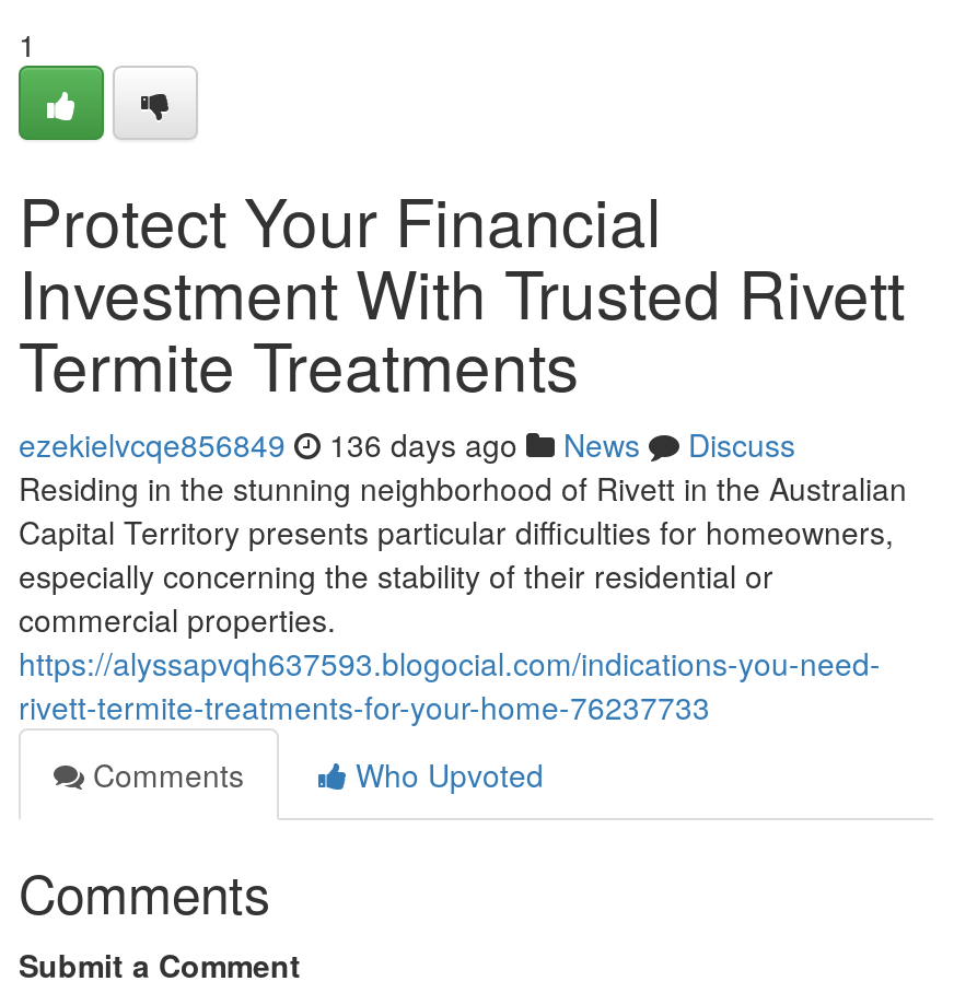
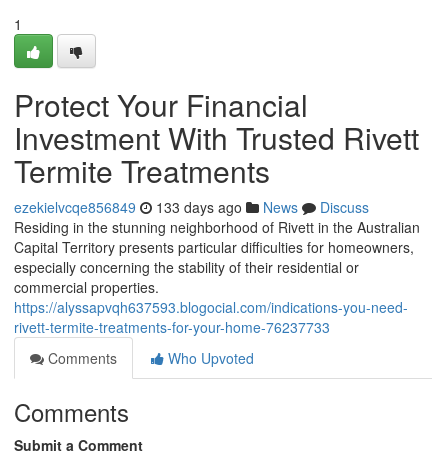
- ezekielvcqe856849 136 days ago News Discuss
+ ezekielvcqe856849 133 days ago News Discuss
